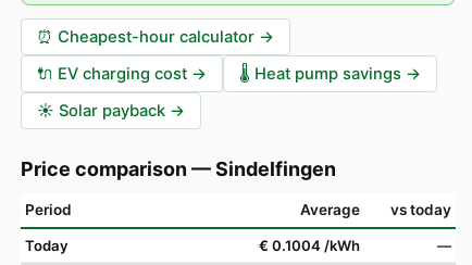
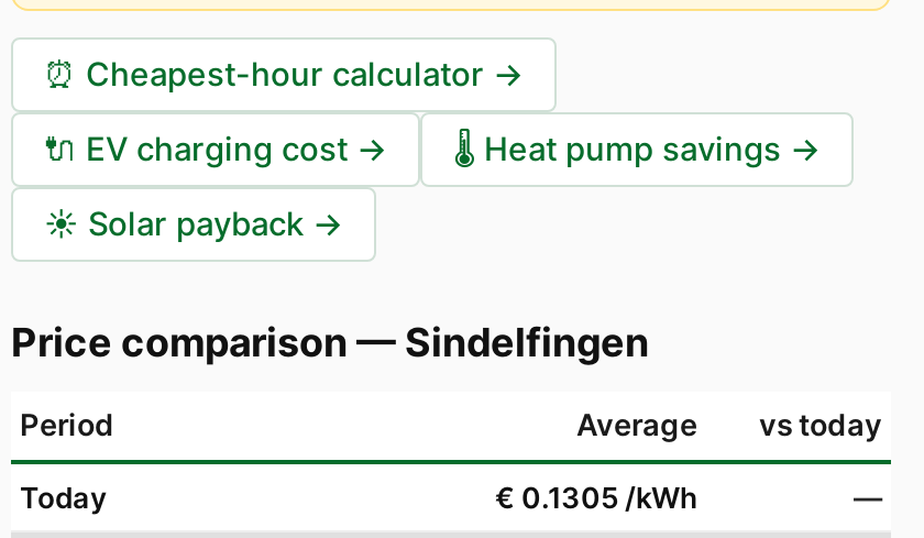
- € 0.1004 /kWh
+ € 0.1305 /kWh
